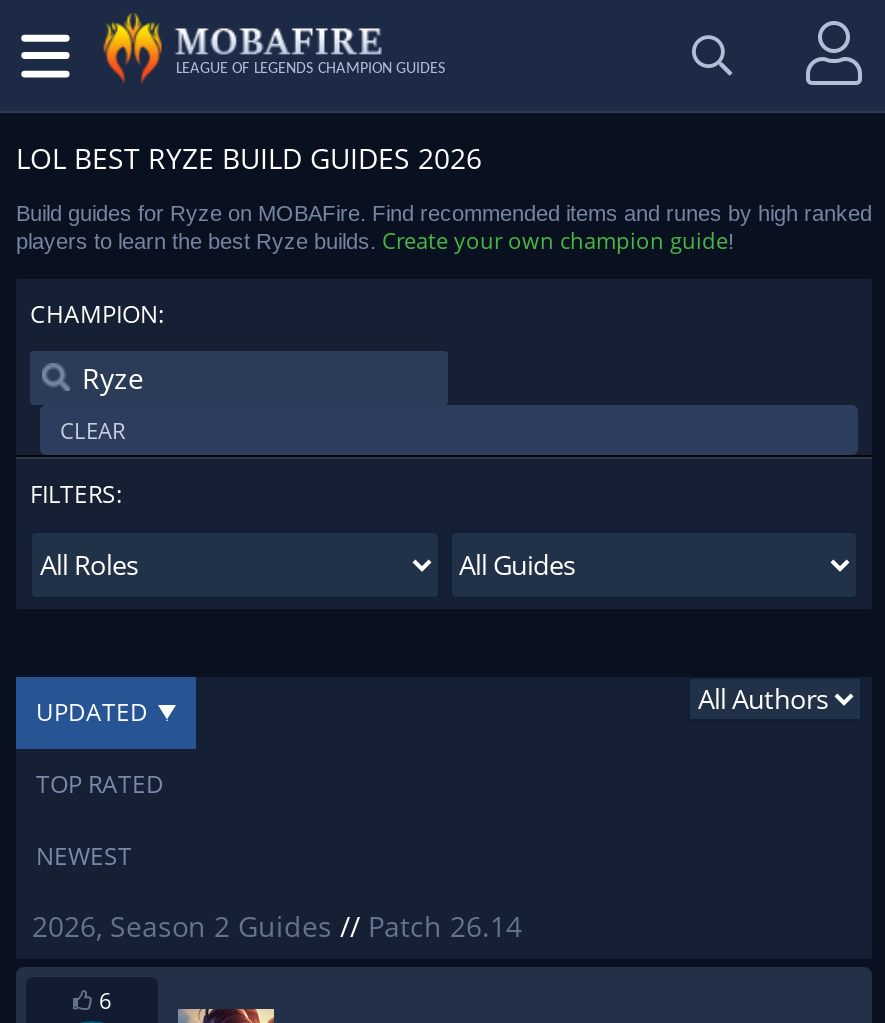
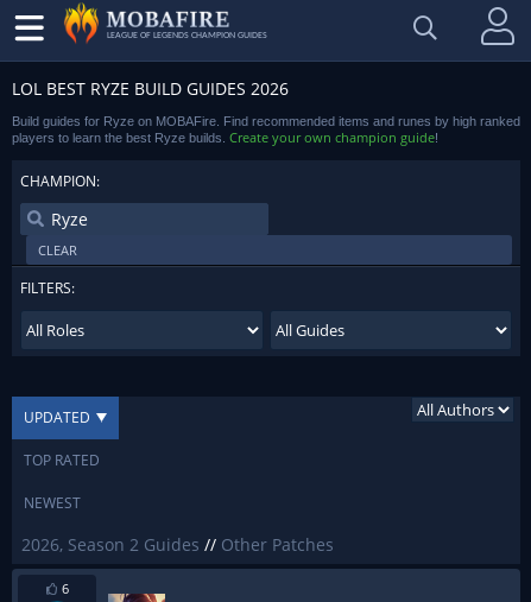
- 2026, Season 2 Guides // Patch 26.14
+ 2026, Season 2 Guides // Other Patches
